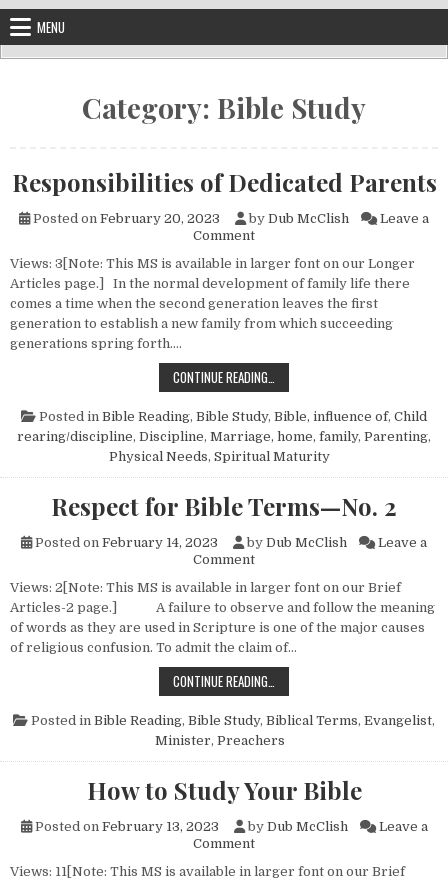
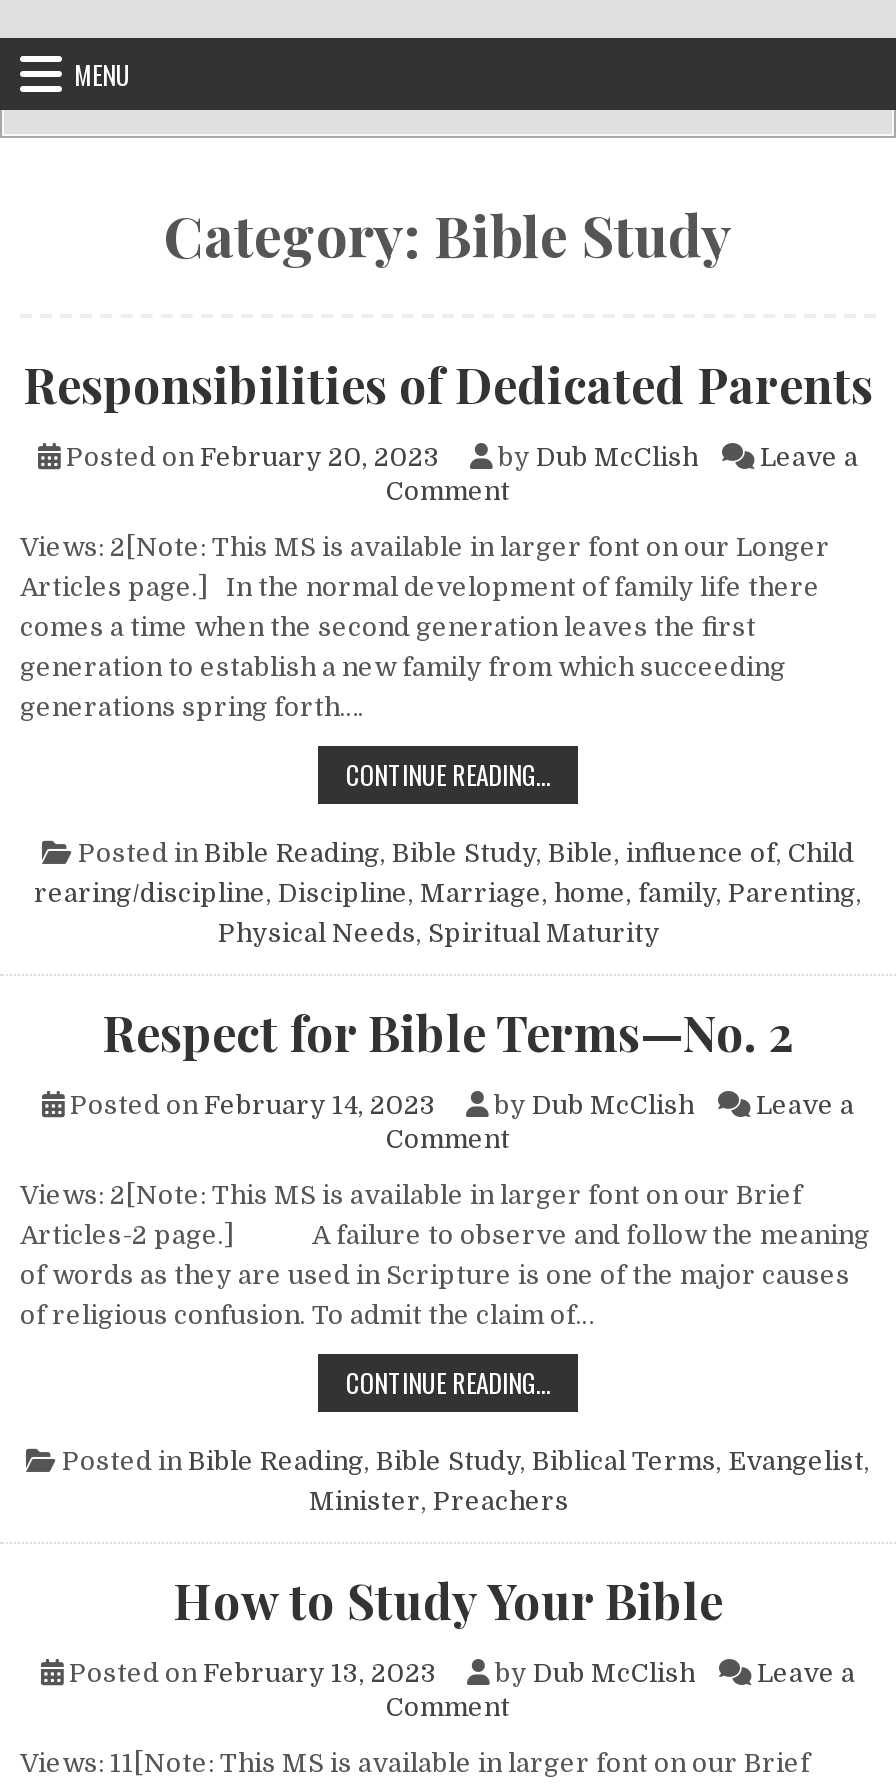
- Views: 3[Note: This MS is available in larger font on our Longer
+ Views: 2[Note: This MS is available in larger font on our Longer
